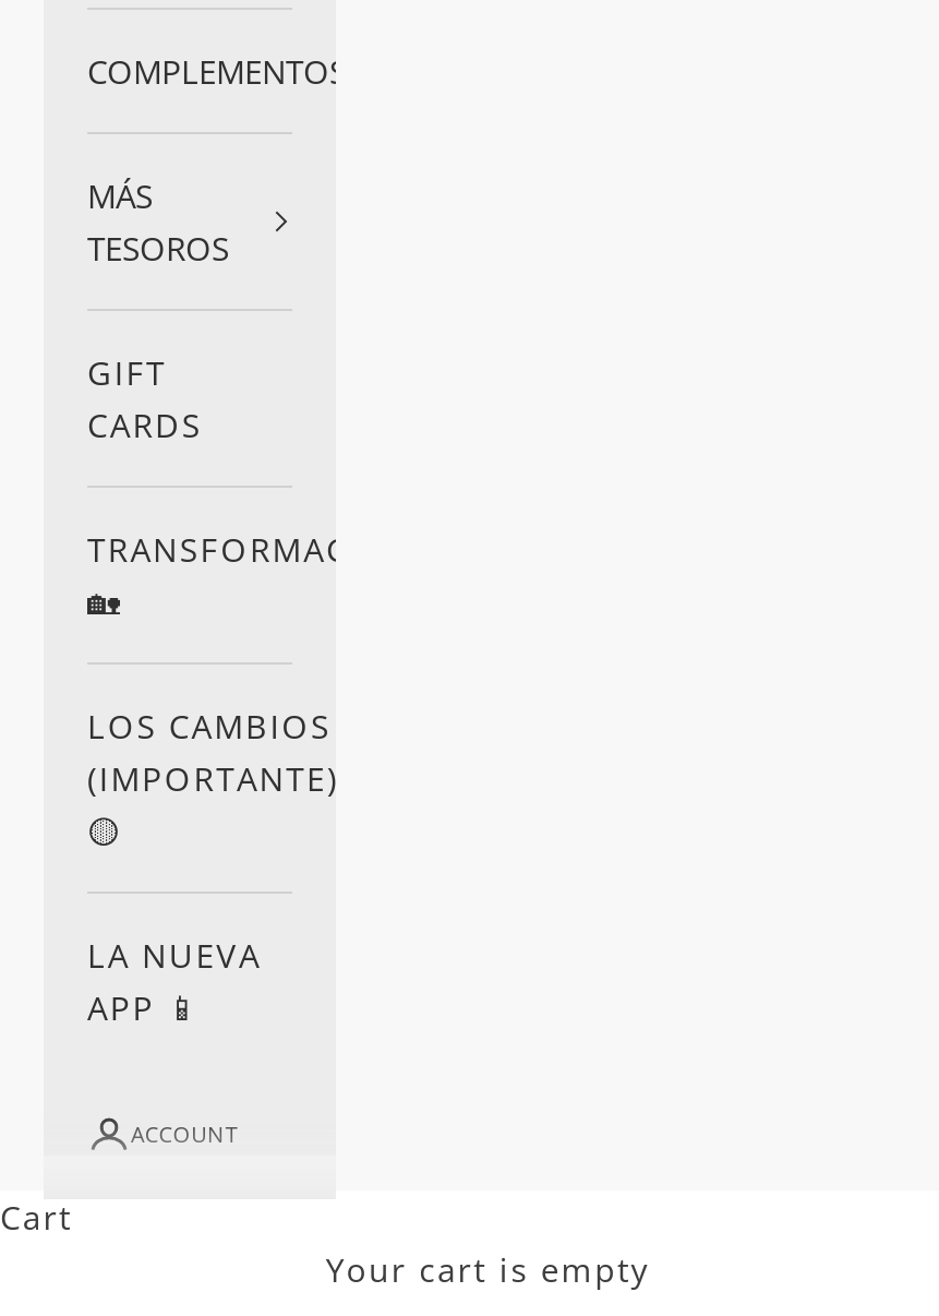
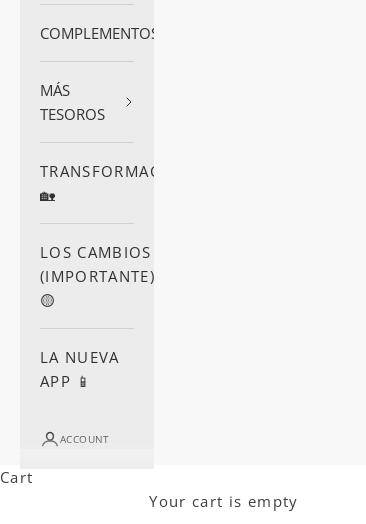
- GIFT
- CARDS
